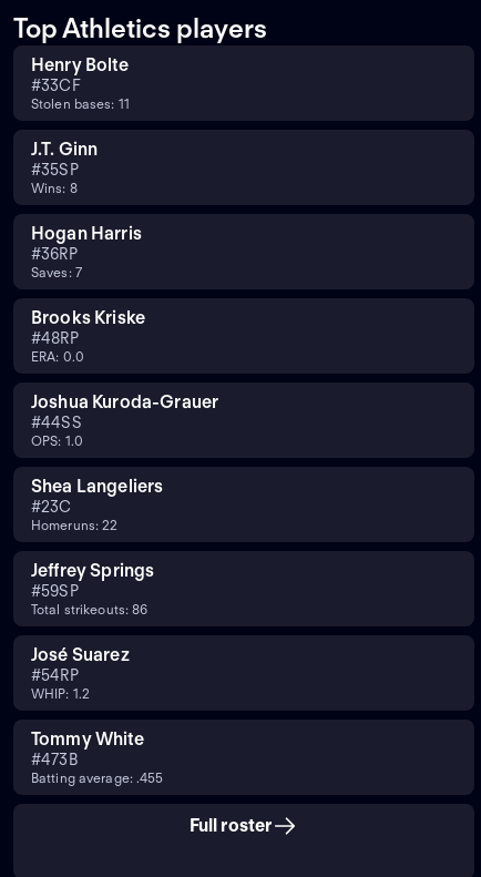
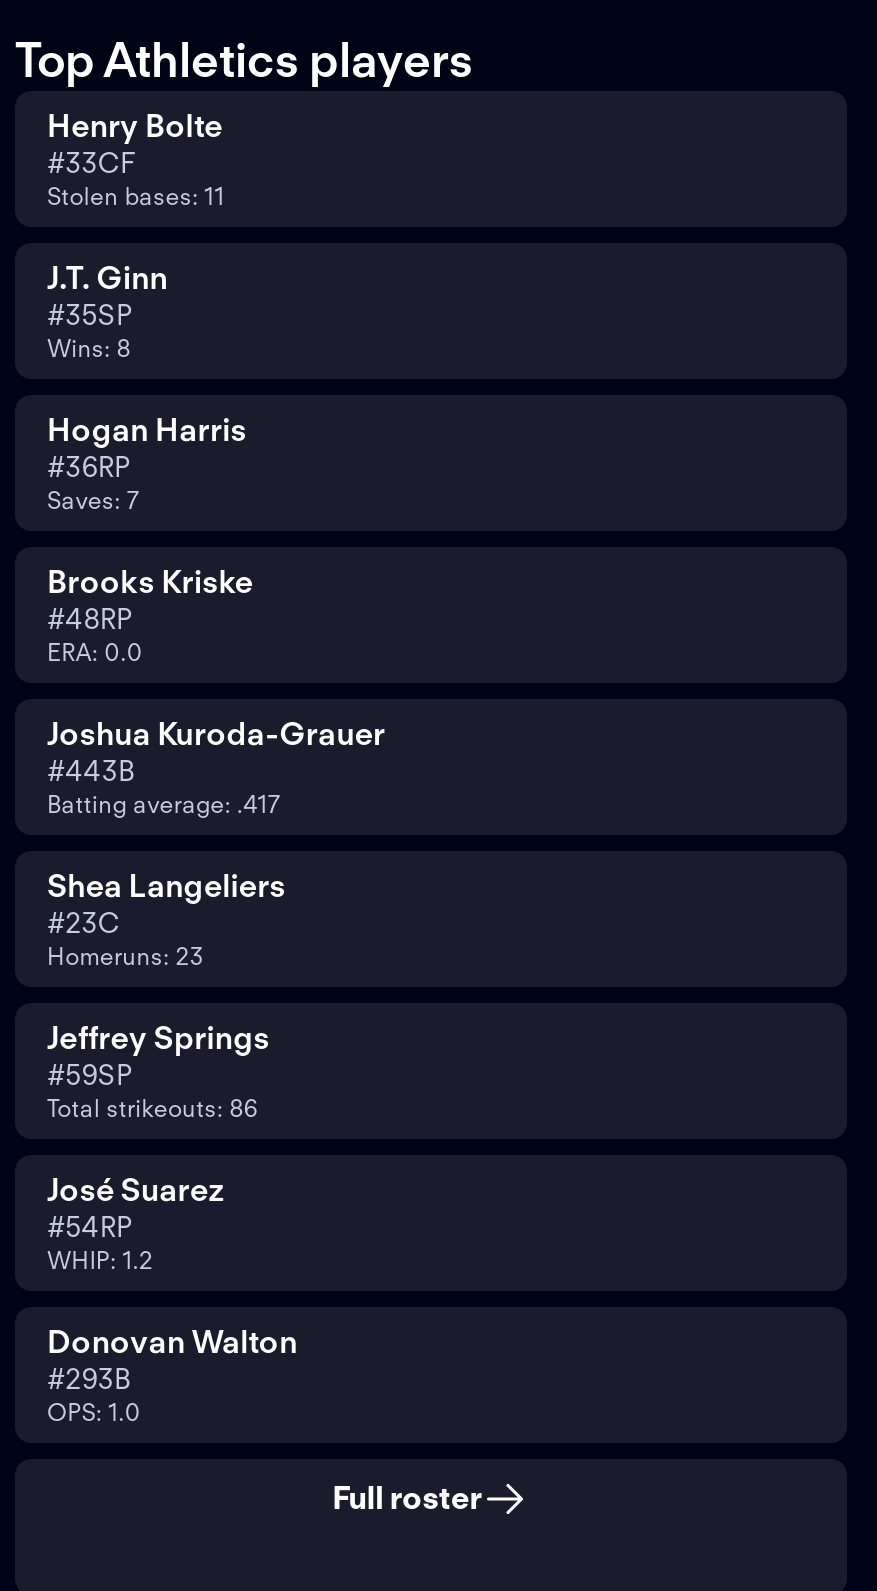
- #44SS
- OPS: 1.0
+ #443B
+ Batting average: .417

- Homeruns: 22
+ Homeruns: 23

- Tommy White
- #473B
- Batting average: .455
+ Donovan Walton
+ #293B
+ OPS: 1.0
